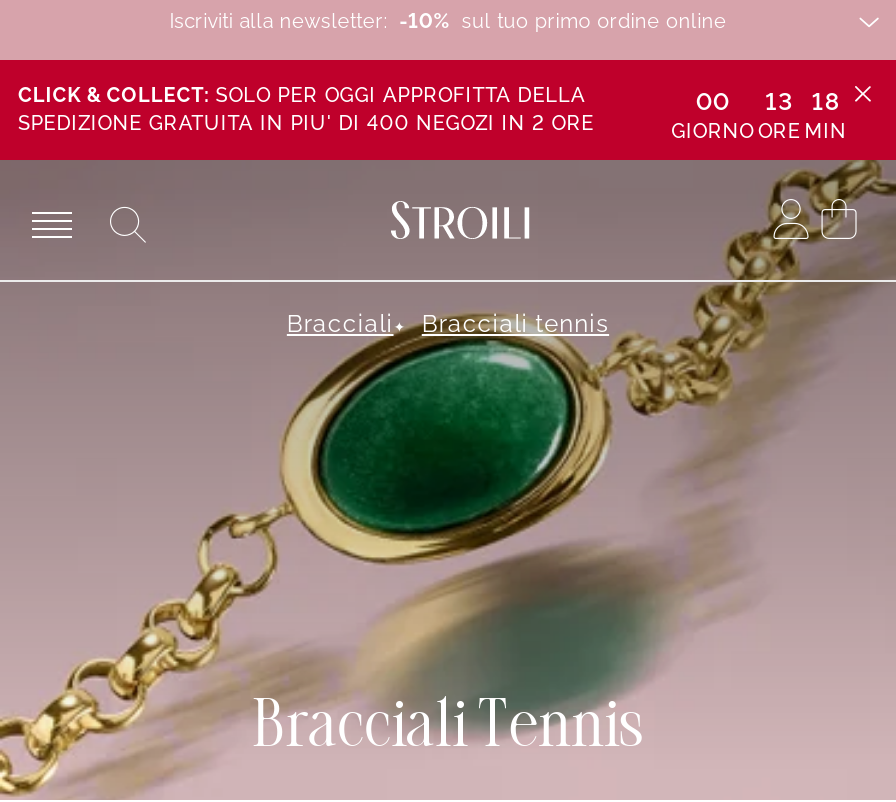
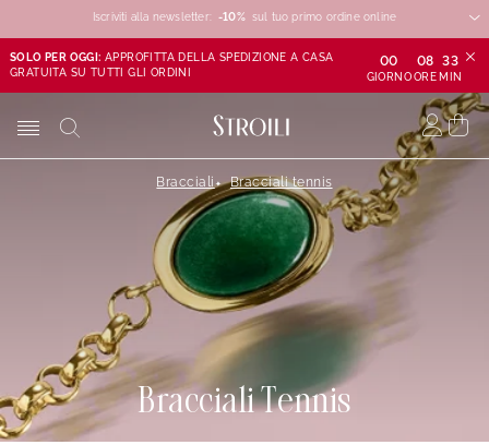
- CLICK & COLLECT: SOLO PER OGGI APPROFITTA DELLA
- SPEDIZIONE GRATUITA IN PIU' DI 400 NEGOZI IN 2 ORE
+ SOLO PER OGGI: APPROFITTA DELLA SPEDIZIONE A CASA
+ GRATUITA SU TUTTI GLI ORDINI

- 13
+ 08

- 18
+ 33
